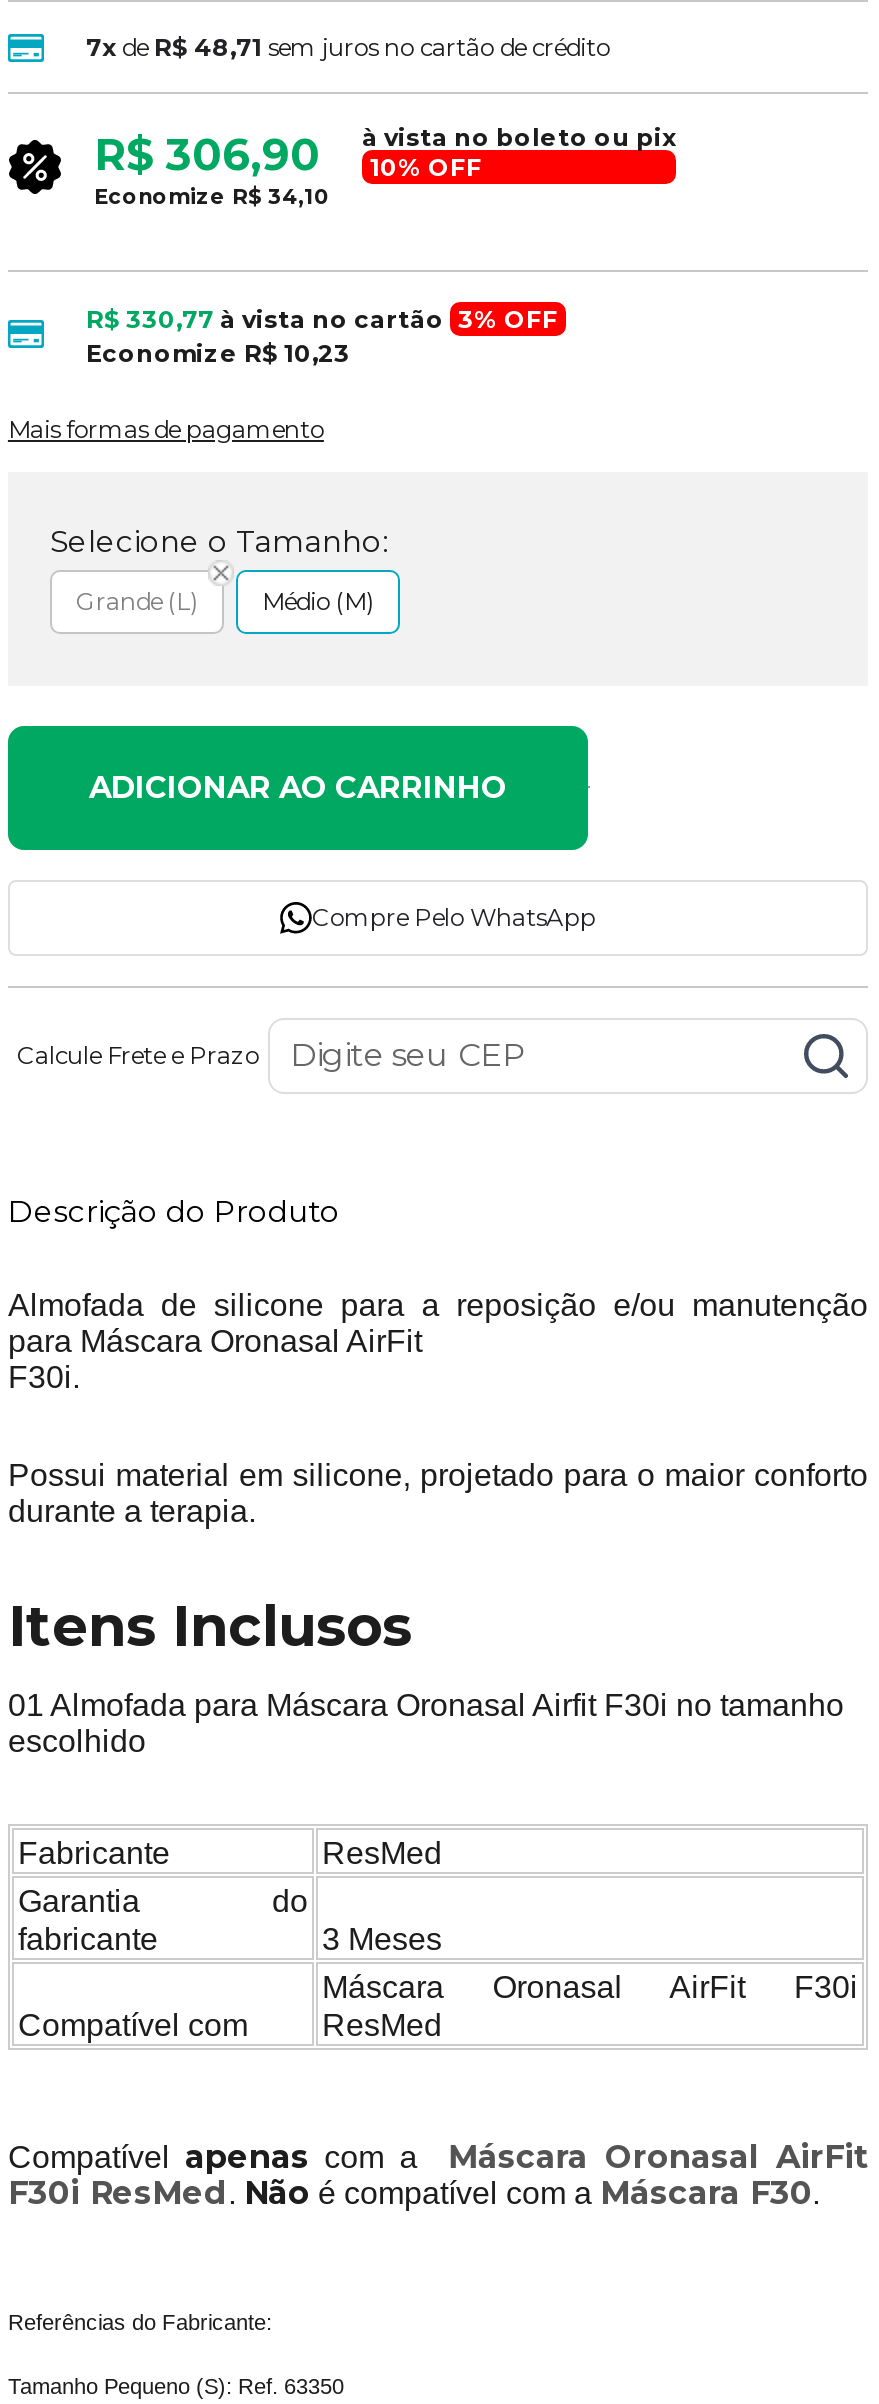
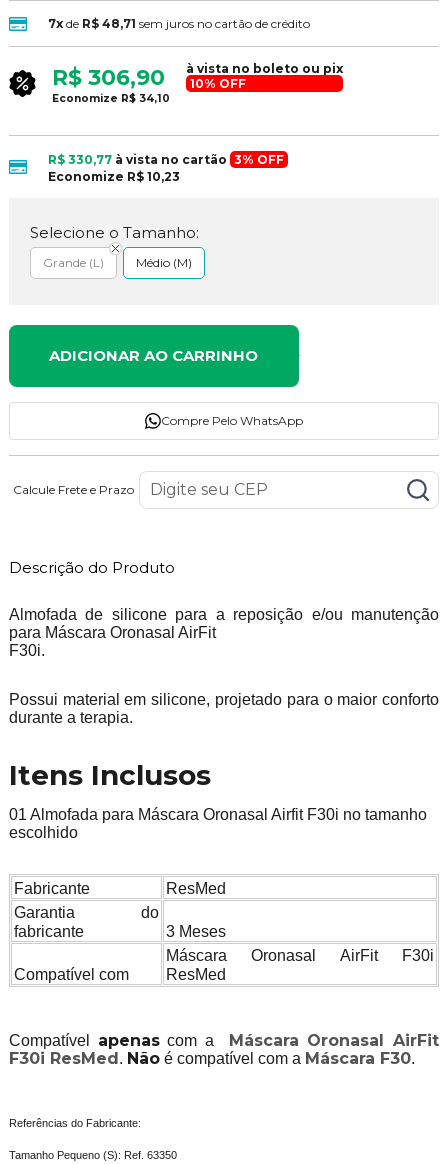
- Mais formas de pagamento
